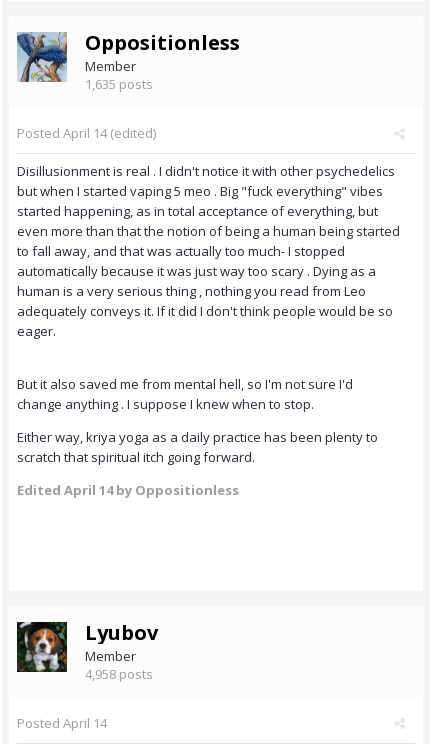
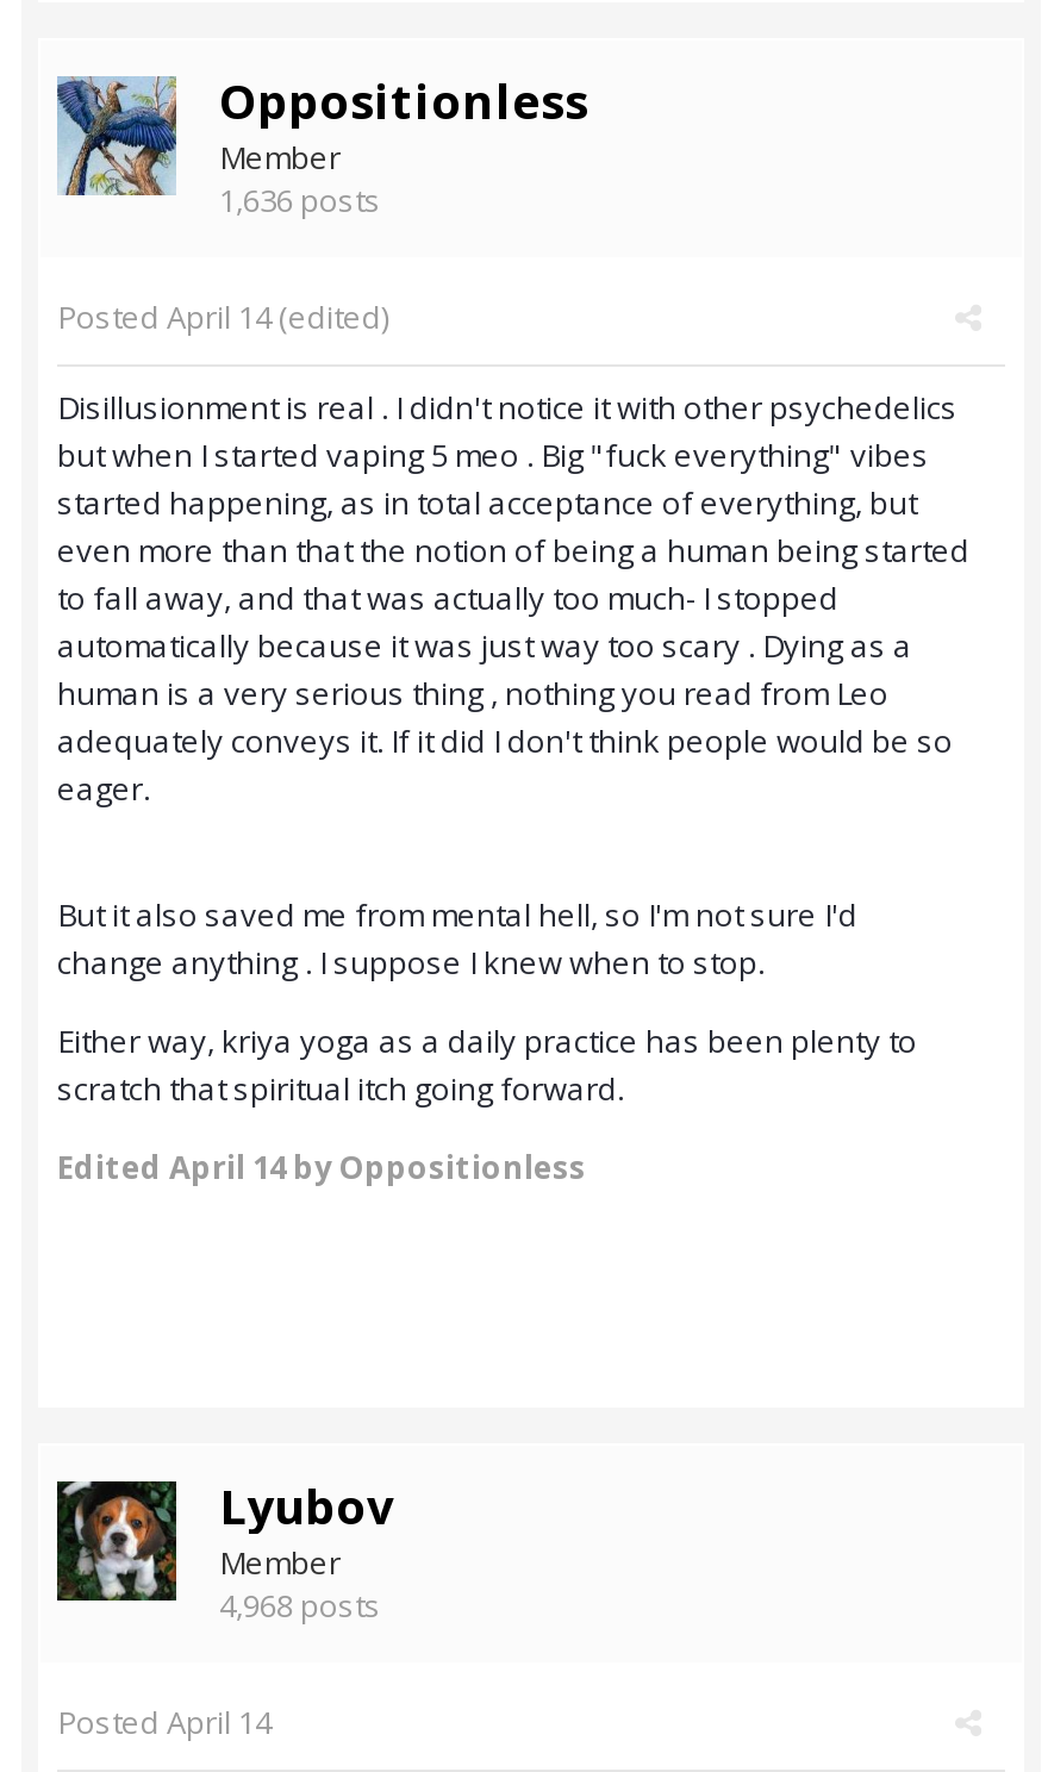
- 1,635 posts
+ 1,636 posts

- 4,958 posts
+ 4,968 posts
